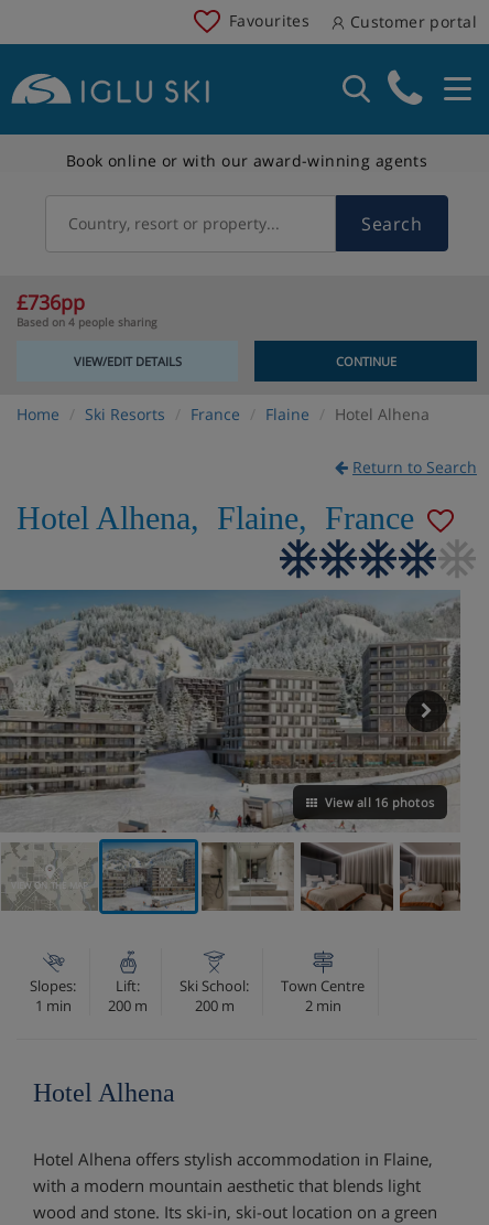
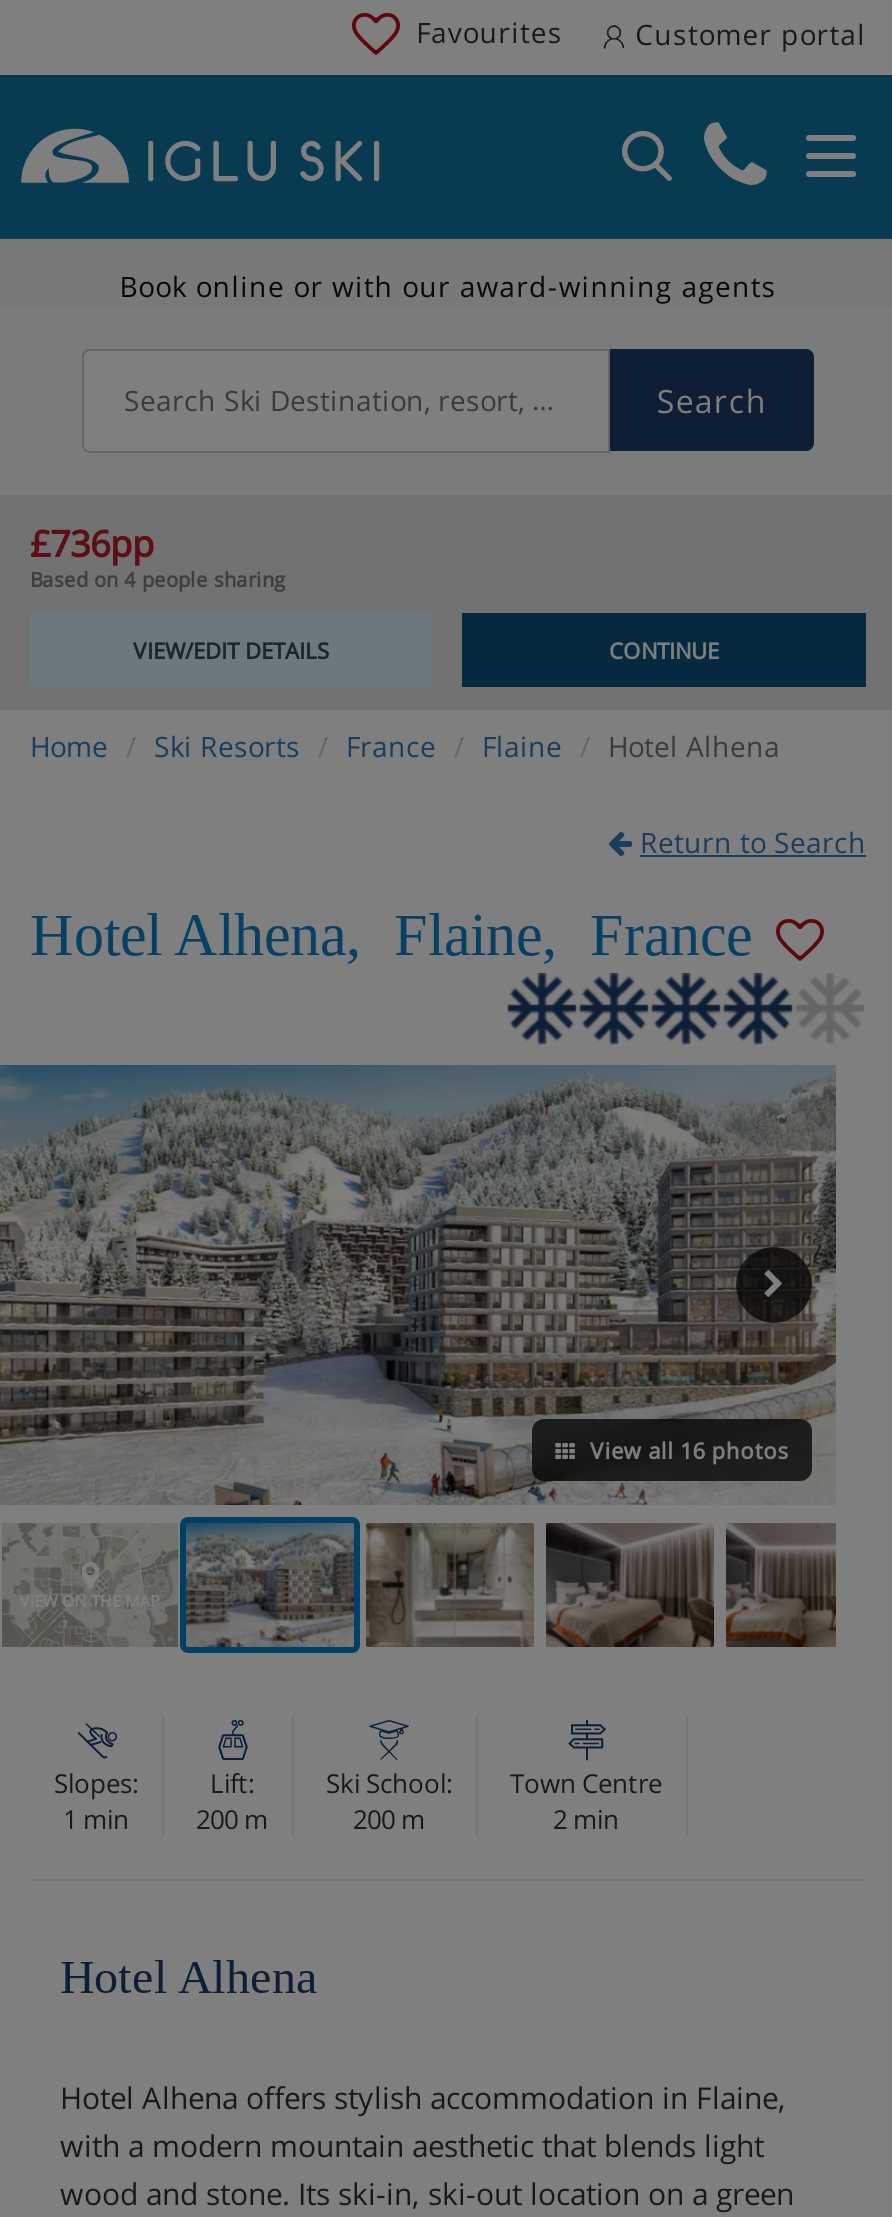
- Country, resort or property...
- Search
+ Search Ski Destination, resort, country Search
